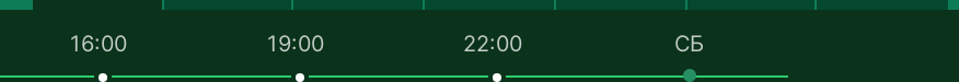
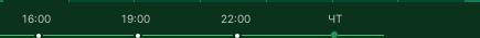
- СБ
+ ЧТ
